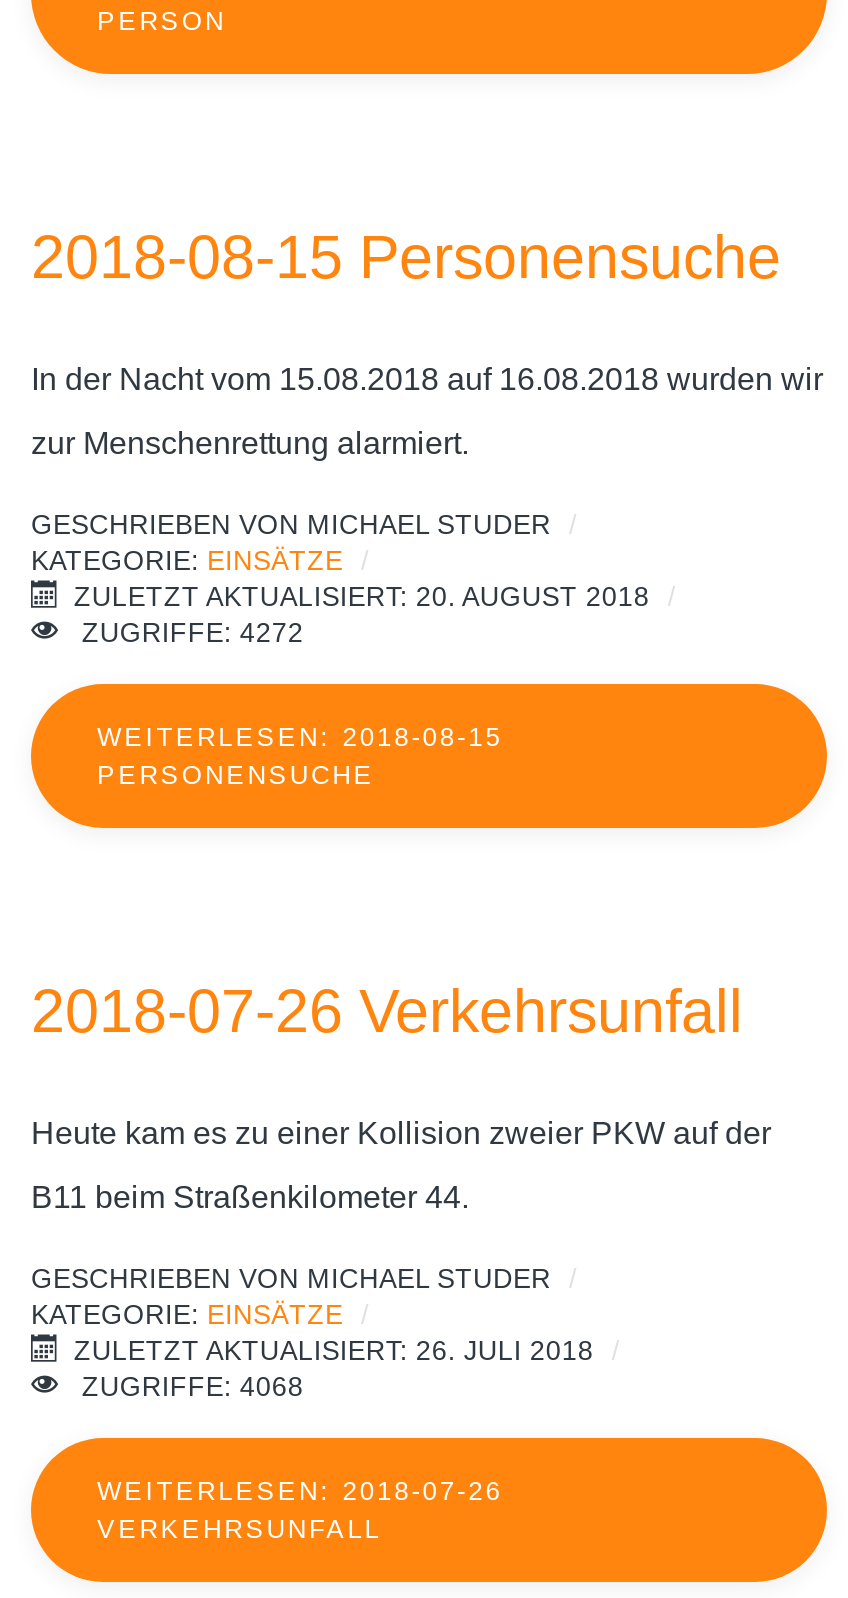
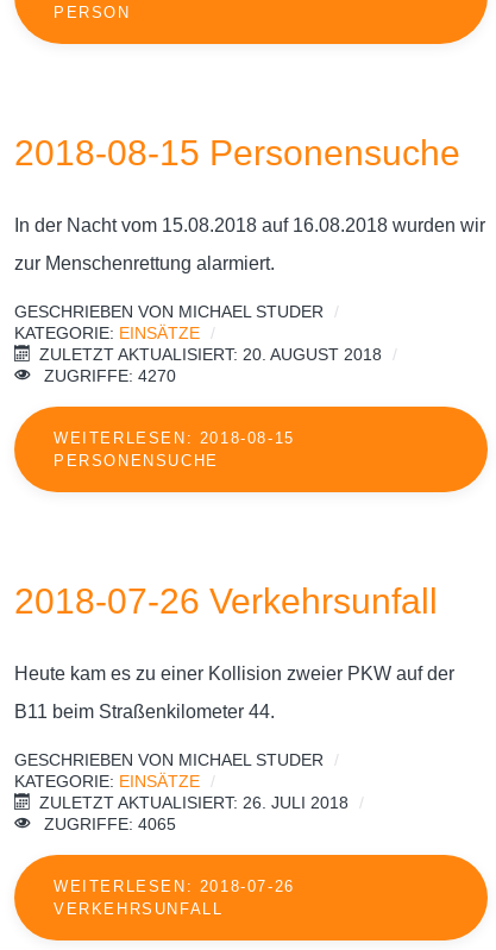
- ZUGRIFFE: 4272
+ ZUGRIFFE: 4270

- ZUGRIFFE: 4068
+ ZUGRIFFE: 4065
